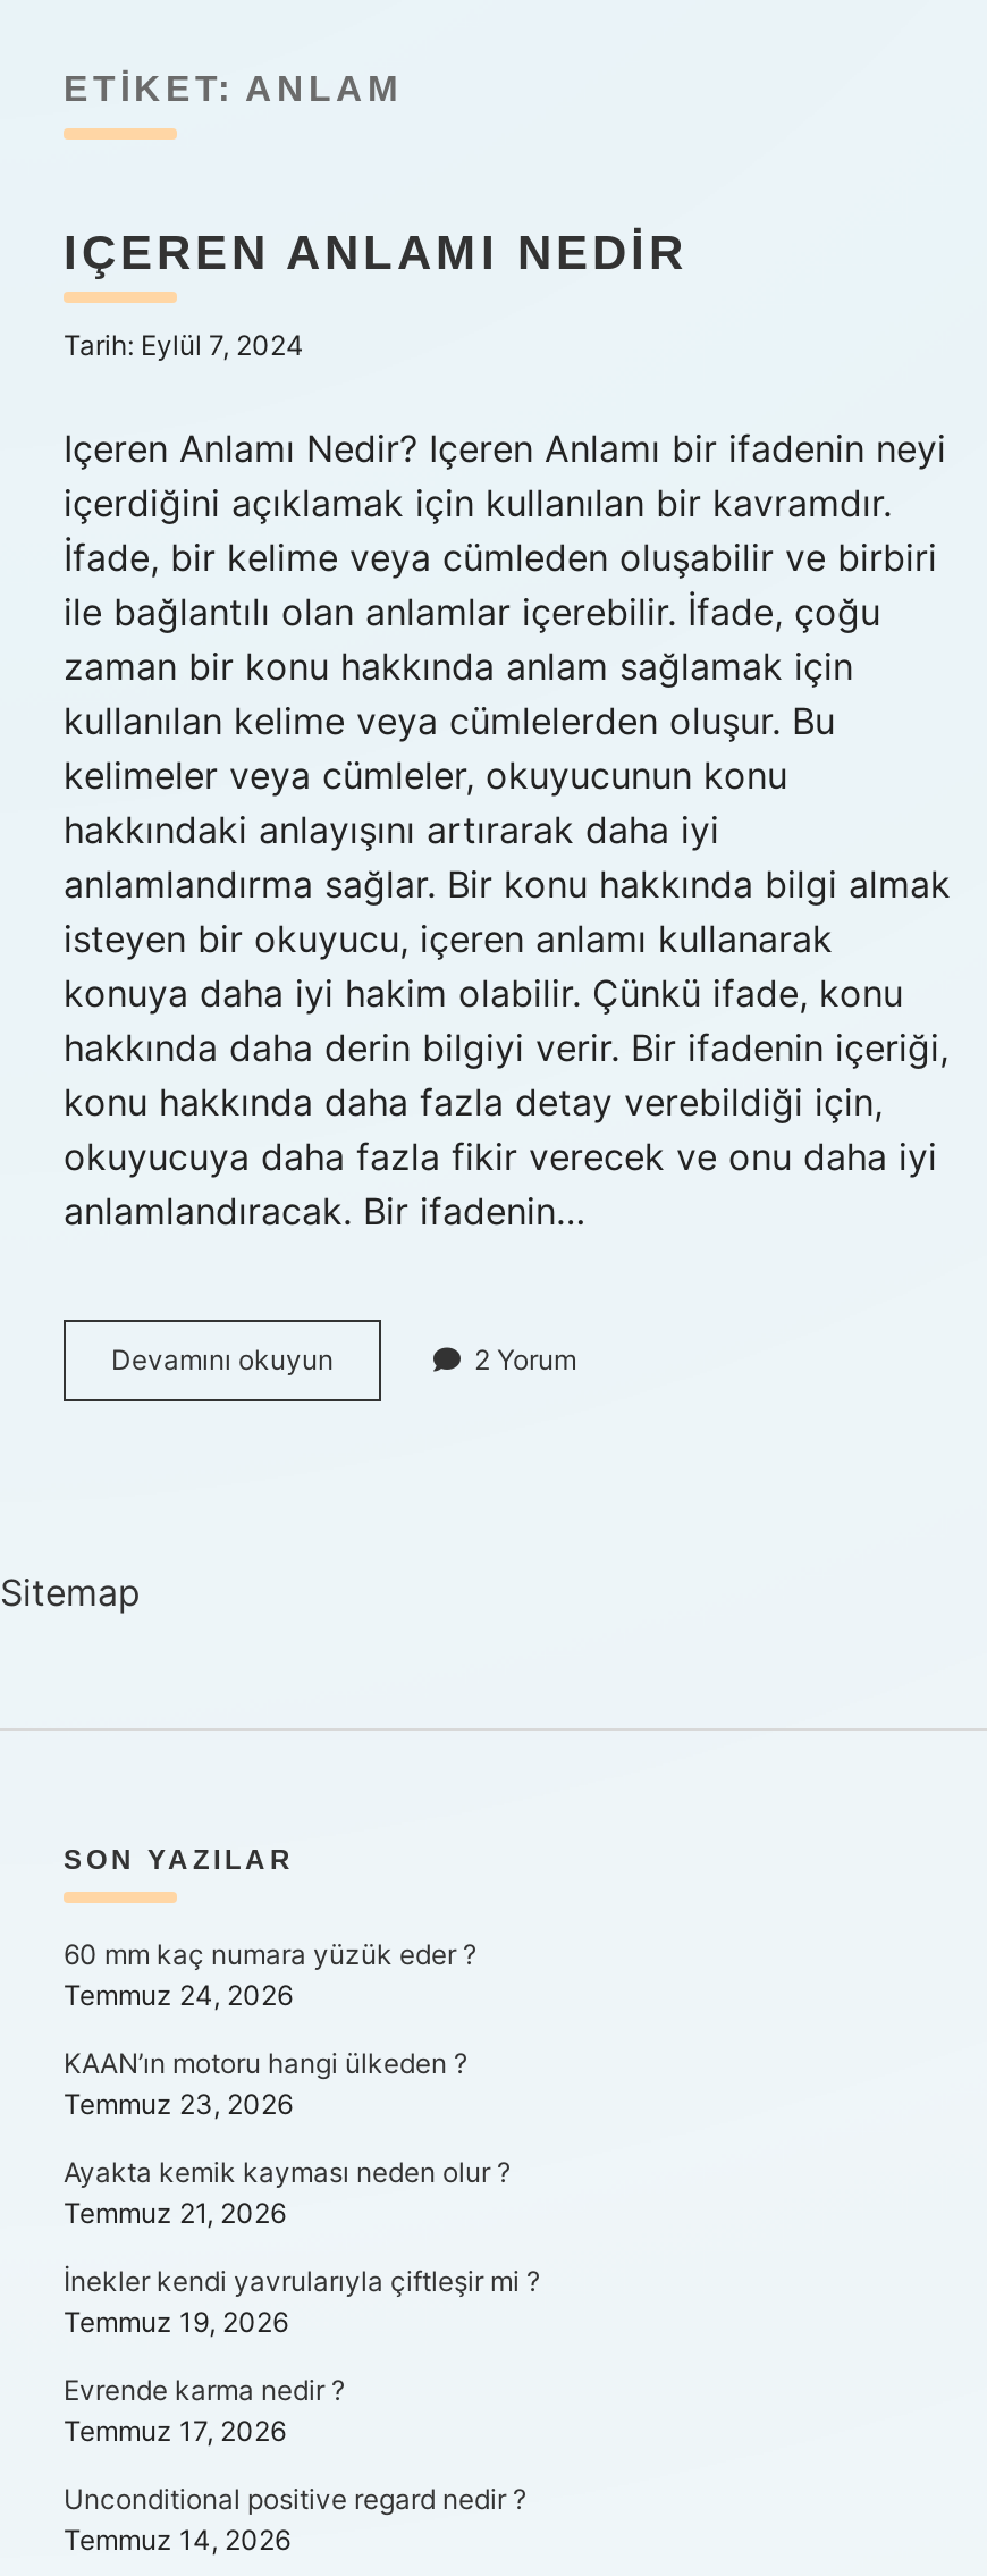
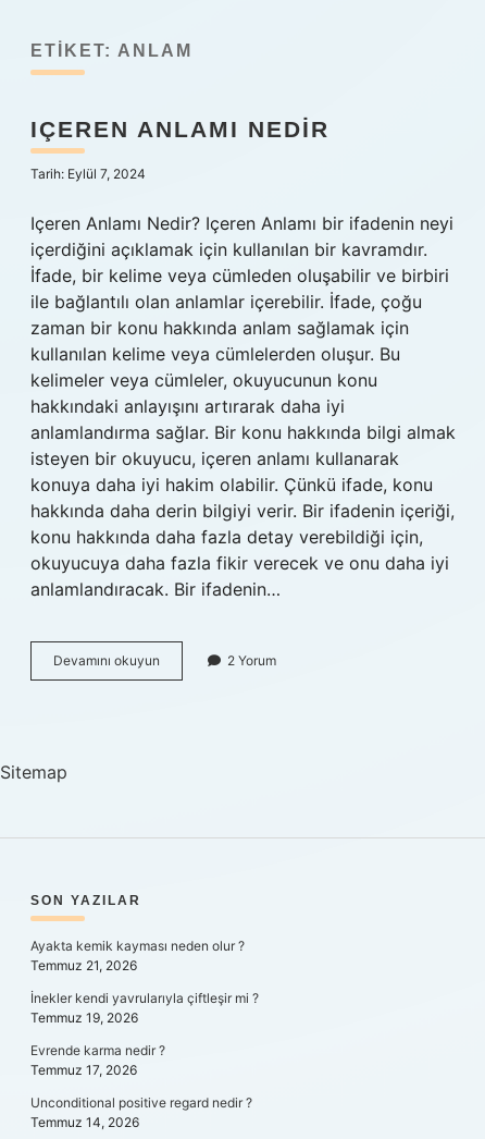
- 60 mm kaç numara yüzük eder ?
- Temmuz 24, 2026
- KAAN’ın motoru hangi ülkeden ?
- Temmuz 23, 2026
